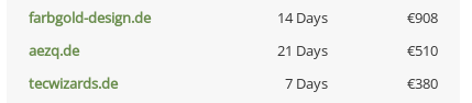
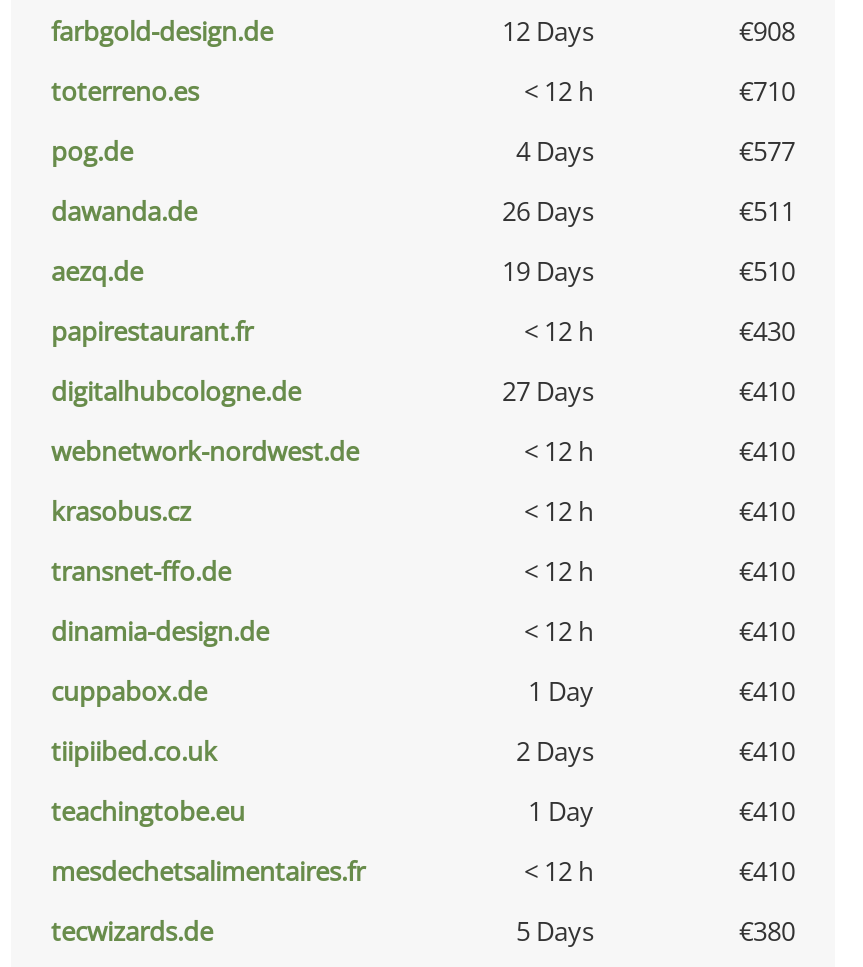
- 14 Days
+ 12 Days

+ toterreno.es
+ < 12 h
+ €710
+ pog.de
+ 4 Days
+ €577
+ dawanda.de
+ 26 Days
+ €511

- 21 Days
+ 19 Days

+ papirestaurant.fr
+ < 12 h
+ €430
+ digitalhubcologne.de
+ 27 Days
+ €410
+ webnetwork-nordwest.de
+ < 12 h
+ €410
+ krasobus.cz
+ < 12 h
+ €410
+ transnet-ffo.de
+ < 12 h
+ €410
+ dinamia-design.de
+ < 12 h
+ €410
+ cuppabox.de
+ 1 Day
+ €410
+ tiipiibed.co.uk
+ 2 Days
+ €410
+ teachingtobe.eu
+ 1 Day
+ €410
+ mesdechetsalimentaires.fr
+ < 12 h
+ €410

- 7 Days
+ 5 Days
